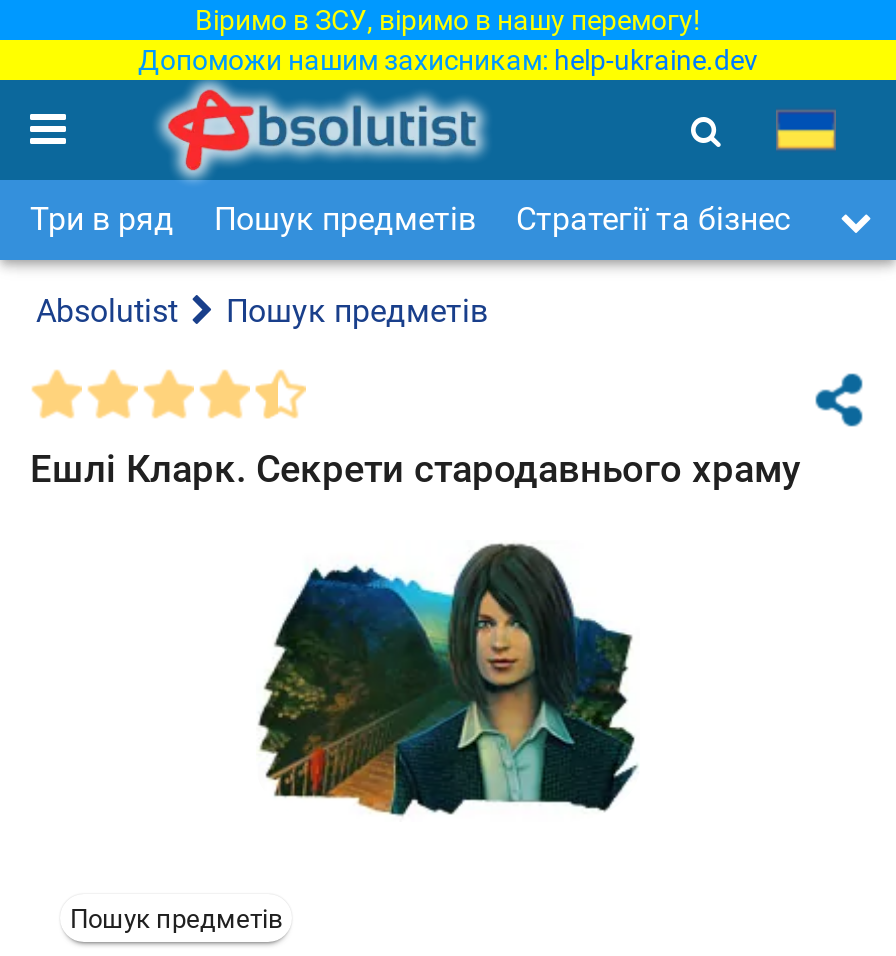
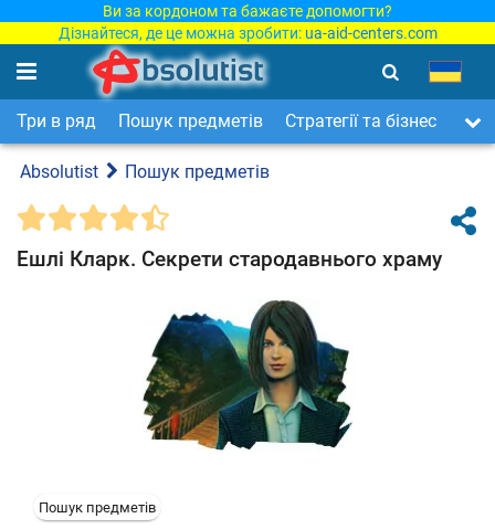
- Віримо в ЗСУ, віримо в нашу перемогу!
- Допоможи нашим захисникам: help-ukraine.dev
+ Ви за кордоном та бажаєте допомогти?
+ Дізнайтеся, де це можна зробити: ua-aid-centers.com
